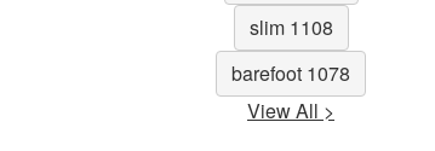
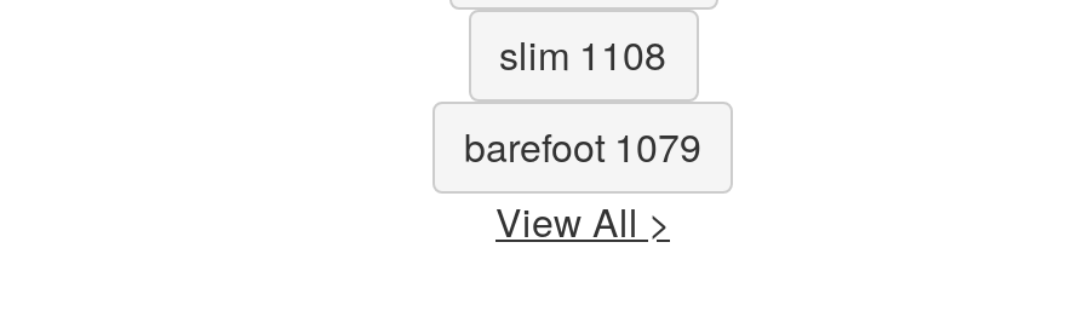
- barefoot 1078
+ barefoot 1079
